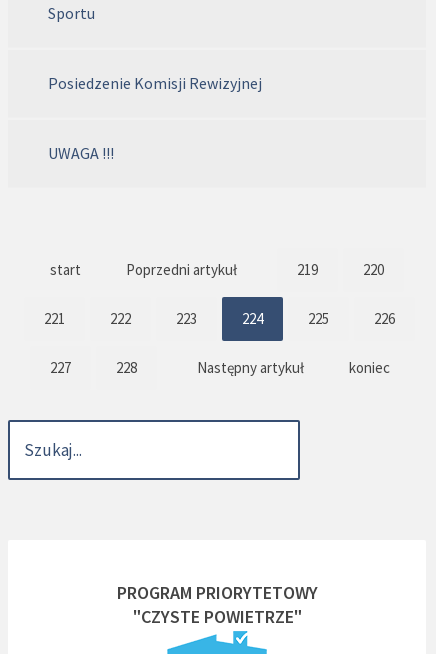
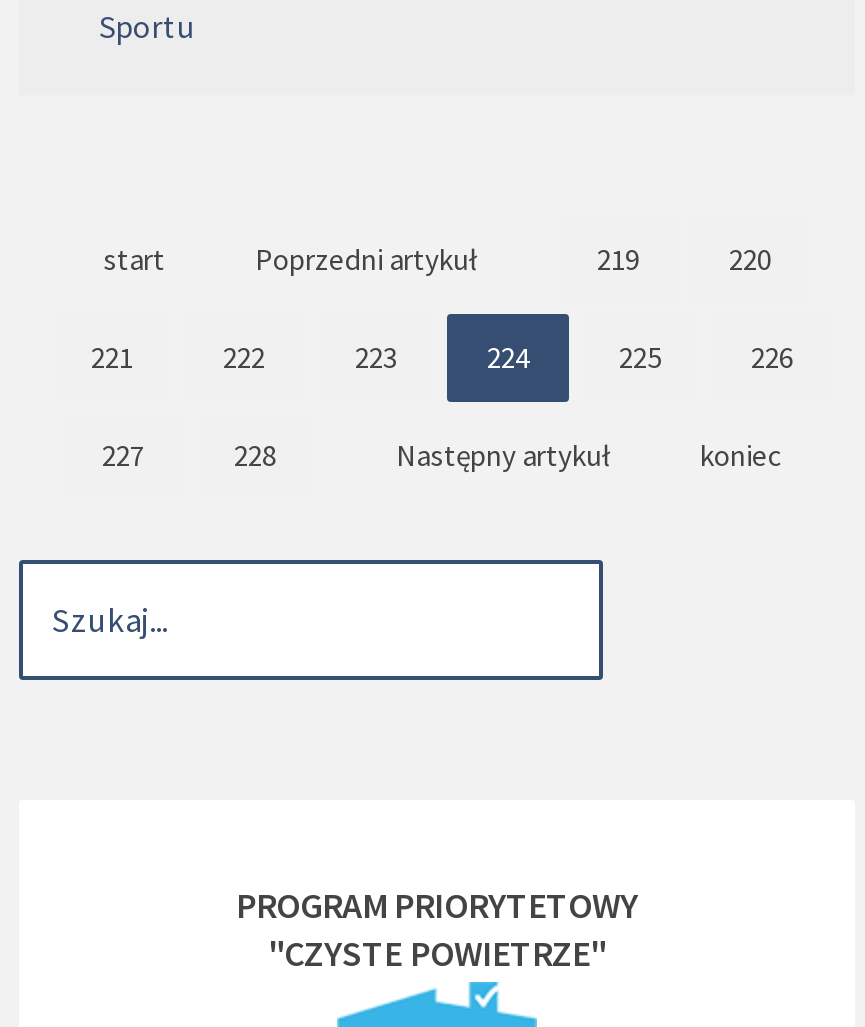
- Posiedzenie Komisji Rewizyjnej
- UWAGA !!!
